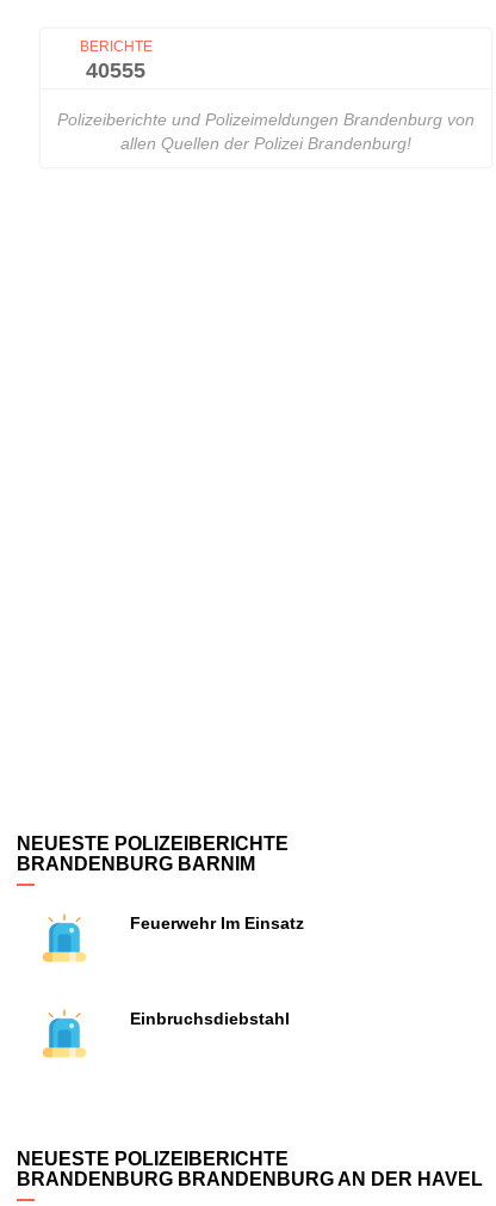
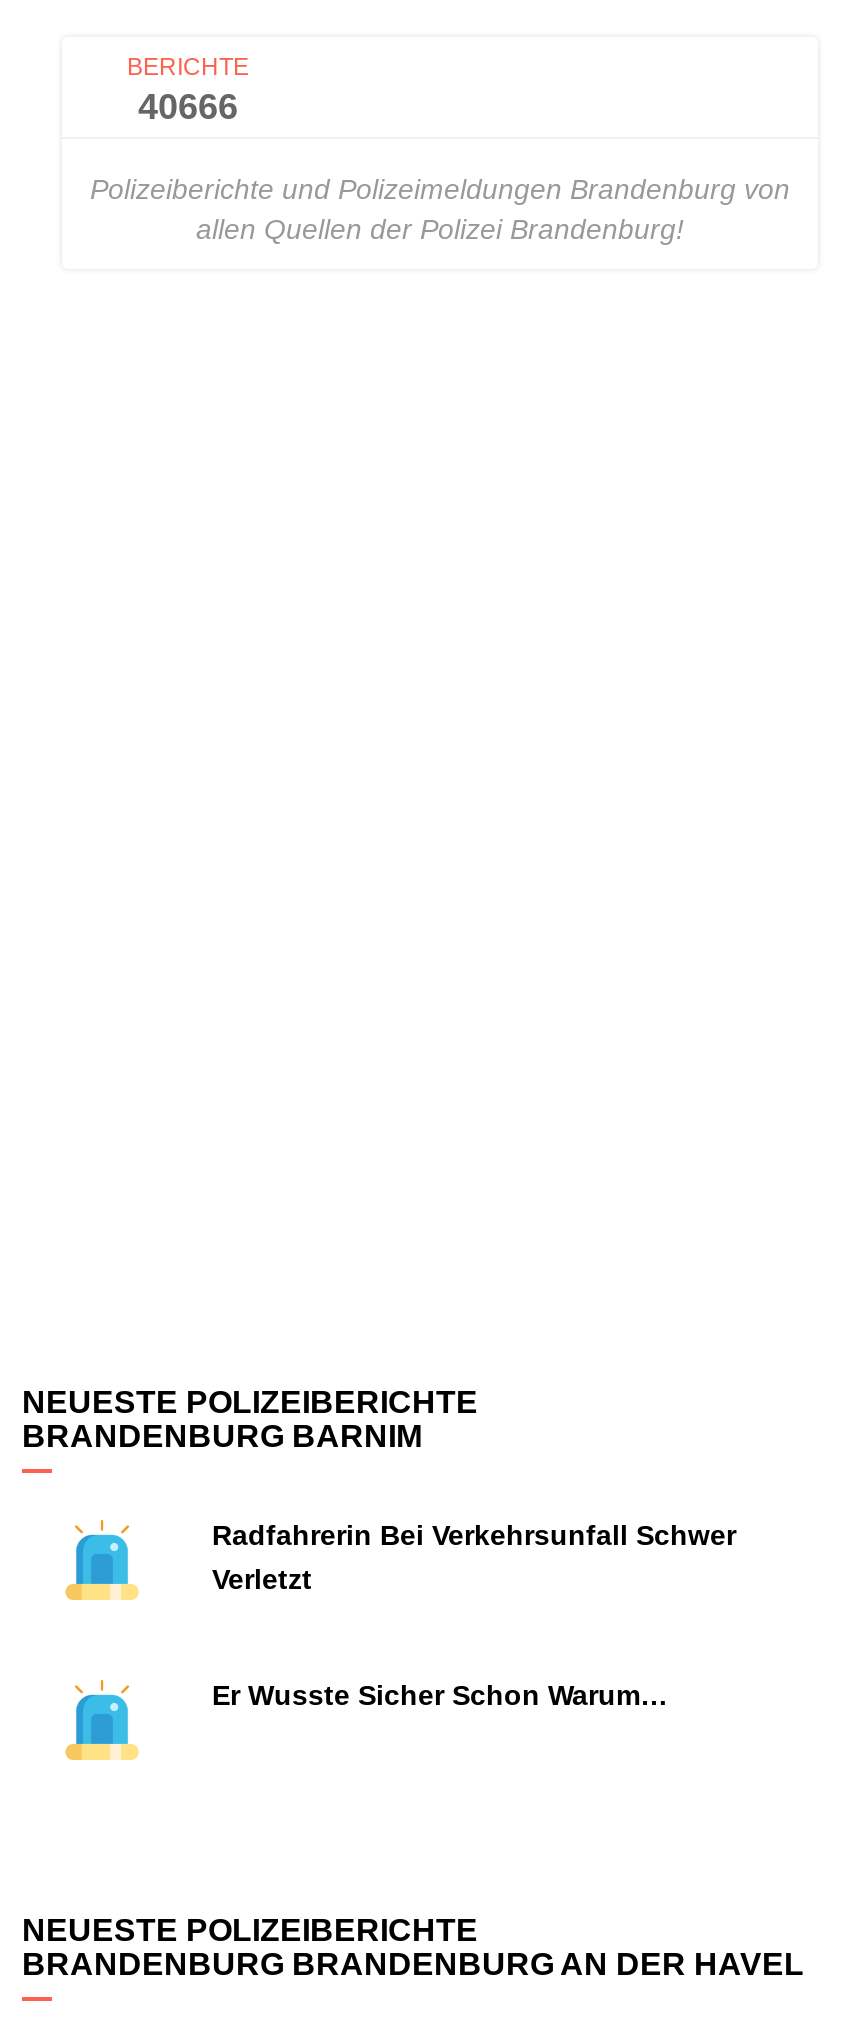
- 40555
+ 40666

- Feuerwehr Im Einsatz
+ Radfahrerin Bei Verkehrsunfall Schwer
+ Verletzt

- Einbruchsdiebstahl
+ Er Wusste Sicher Schon Warum…
